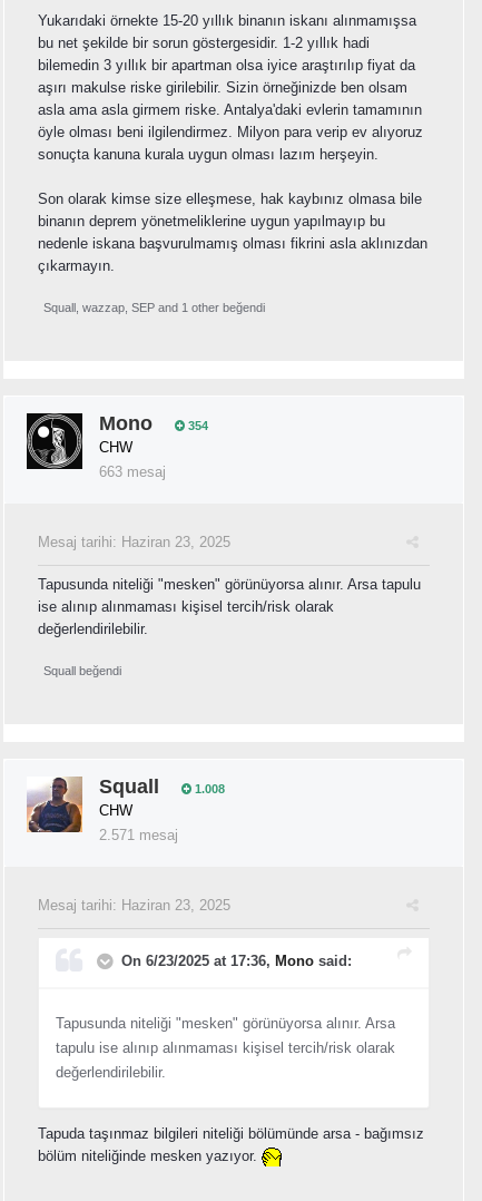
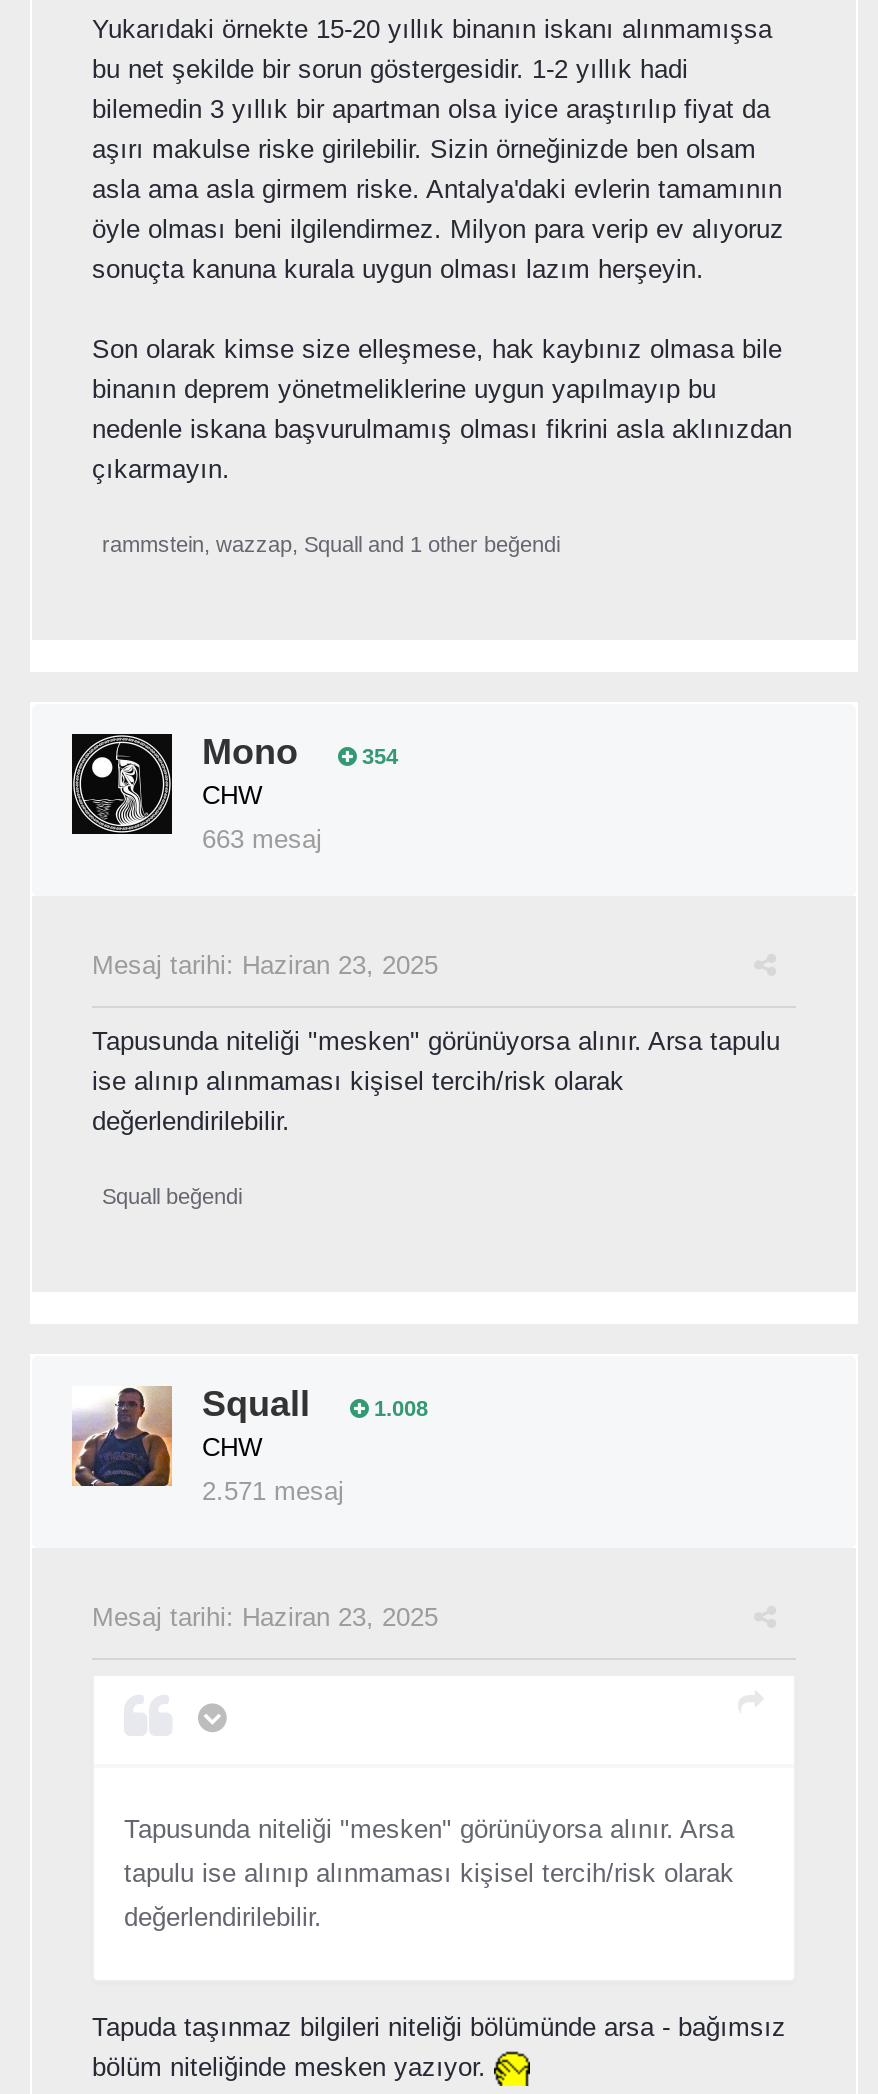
- Squall, wazzap, SEP and 1 other beğendi
+ rammstein, wazzap, Squall and 1 other beğendi

- On 6/23/2025 at 17:36, Mono said:
